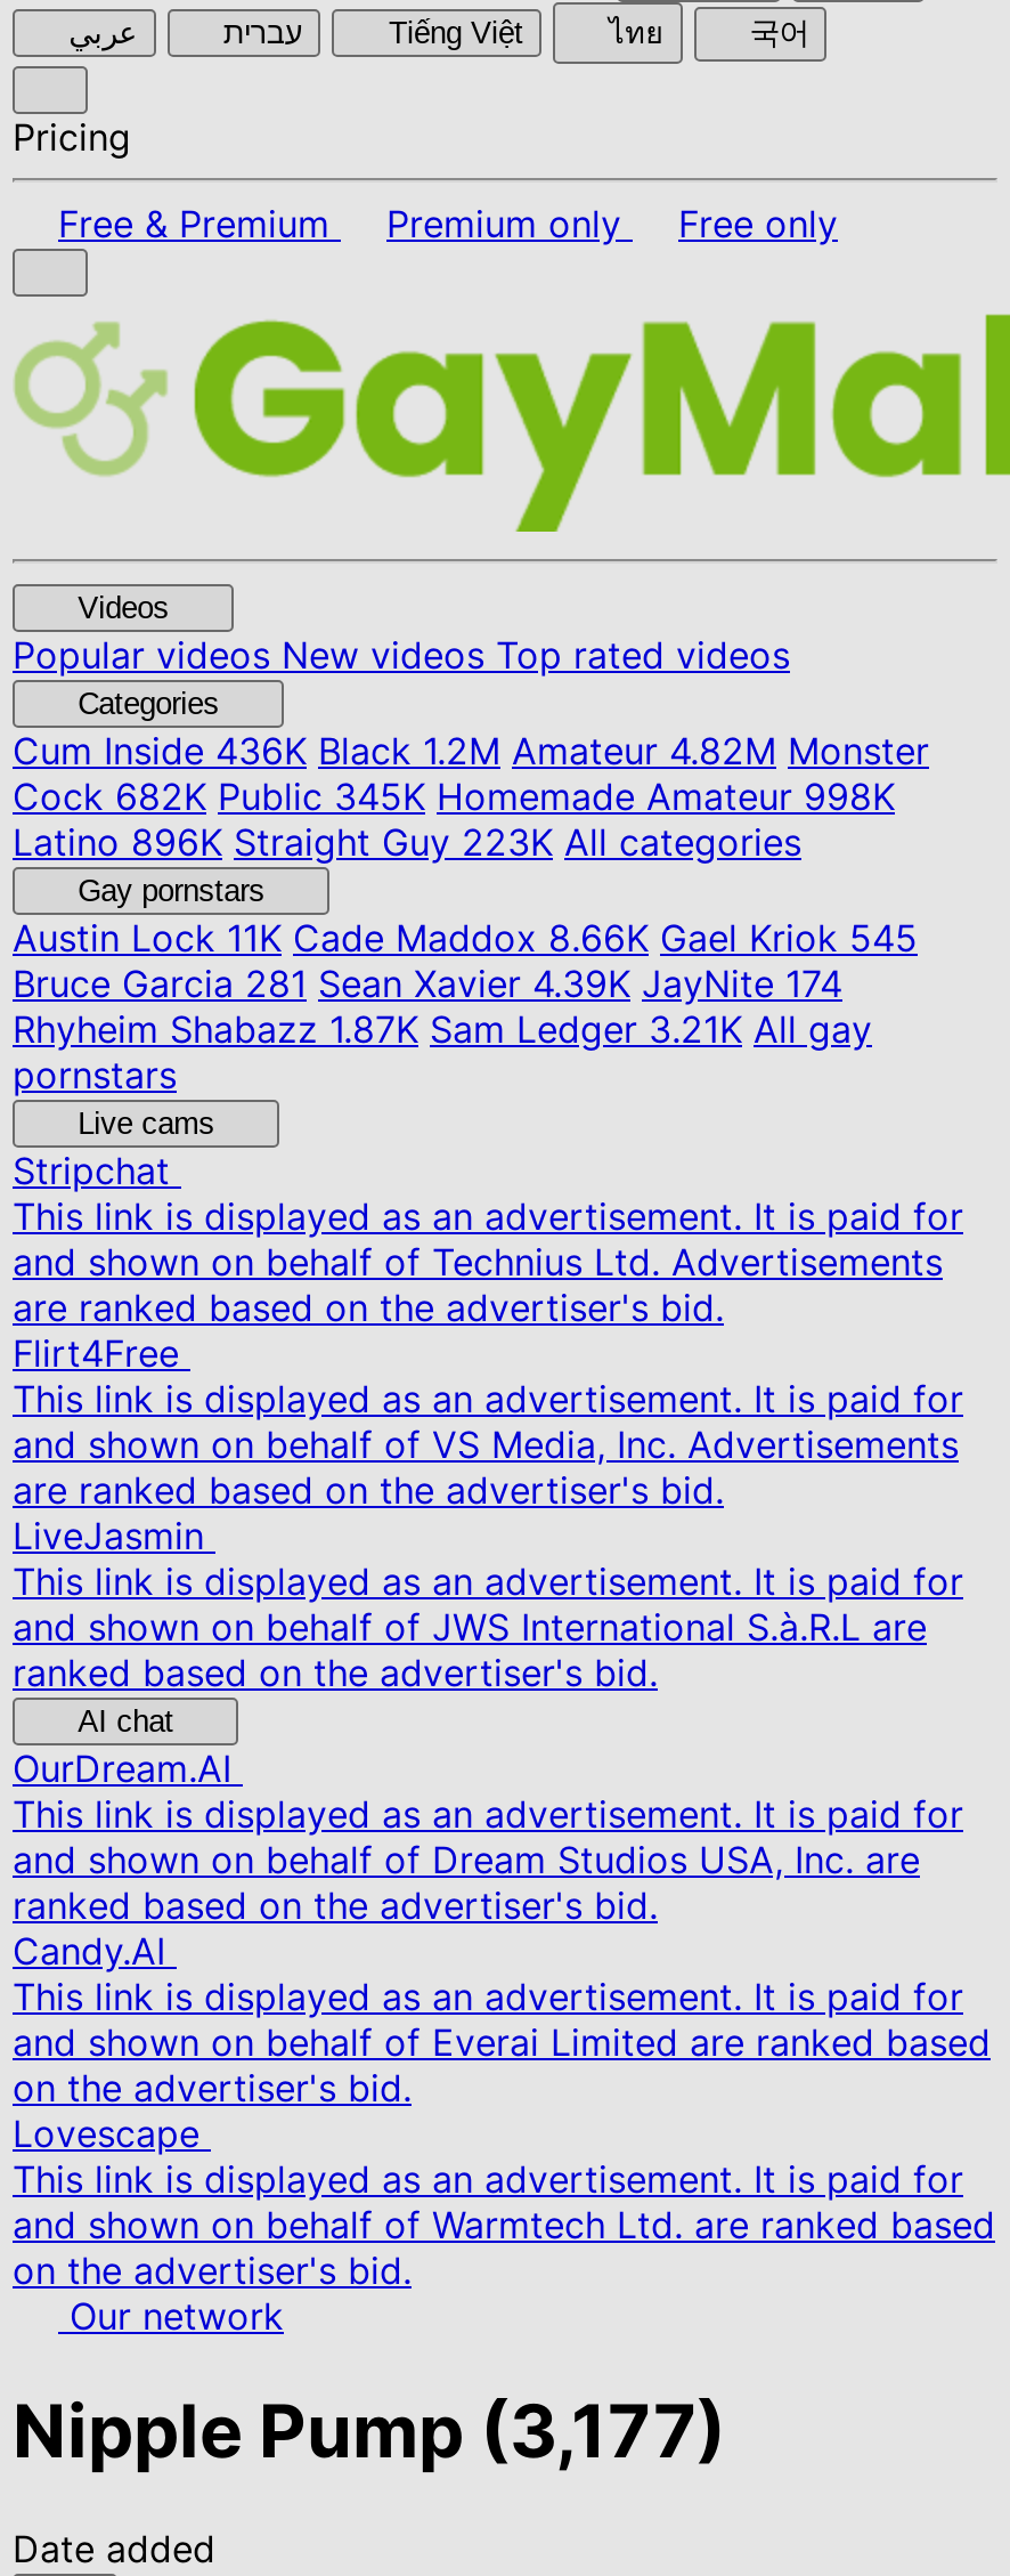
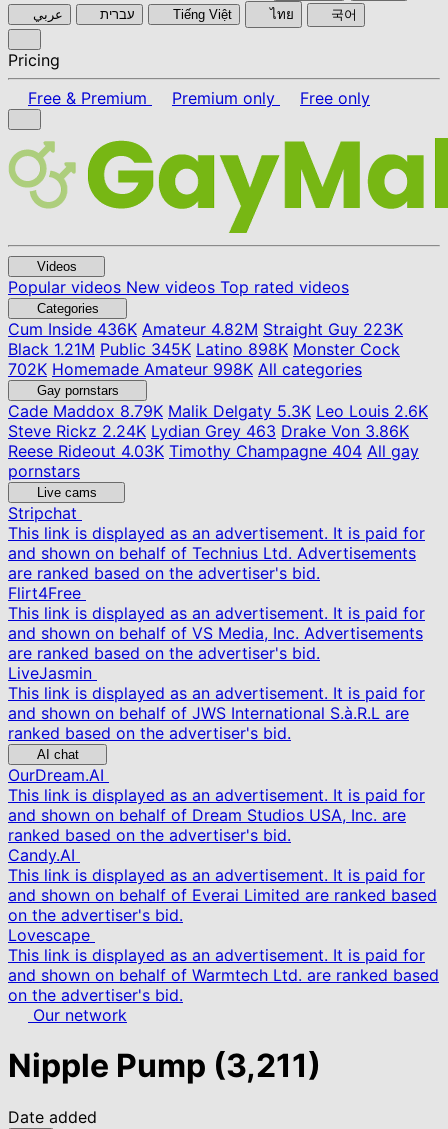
- Cum Inside436K Black 1.2M Amateur 4.82M Monster
- Cock 682K Public 345K Homemade Amateur 998K
- Latino 896K Straight Guy 223K All categories
+ Cum Inside436K Amateur 4.82M Straight Guy 223K
+ Black 1.21M Public 345K Latino 898K Monster Cock
+ 702K Homemade Amateur 998K All categories

- Austin Lock11K Cade Maddox 8.66K Gael Kriok 545
- Bruce Garcia 281 Sean Xavier 4.39K JayNite 174
- Rhyheim Shabazz 1.87K Sam Ledger 3.21K All gay
+ Cade Maddox8.79K Malik Delgaty 5.3K Leo Louis 2.6K
+ Steve Rickz 2.24K Lydian Grey 463 Drake Von 3.86K
+ Reese Rideout 4.03K Timothy Champagne 404 All gay

- Nipple Pump (3,177)
+ Nipple Pump (3,211)
